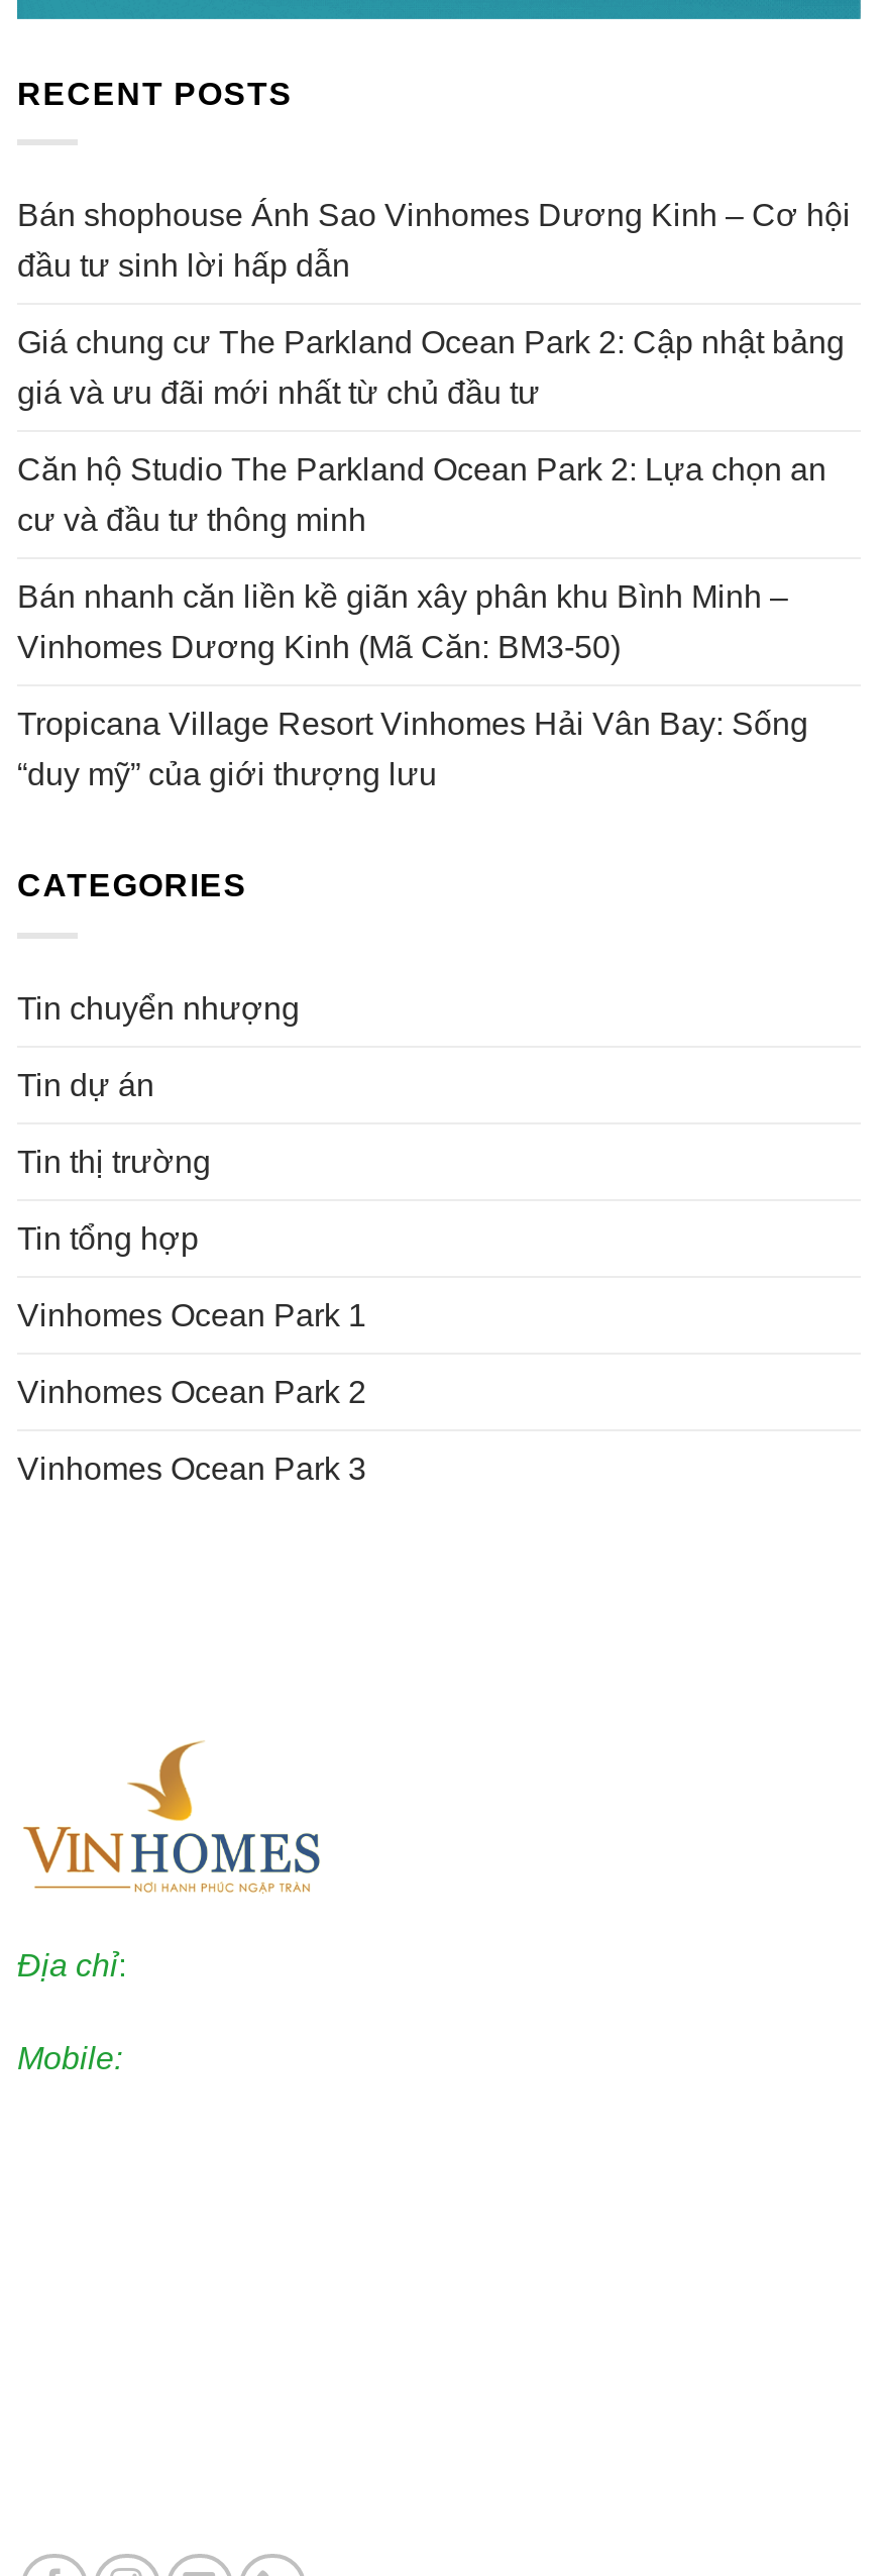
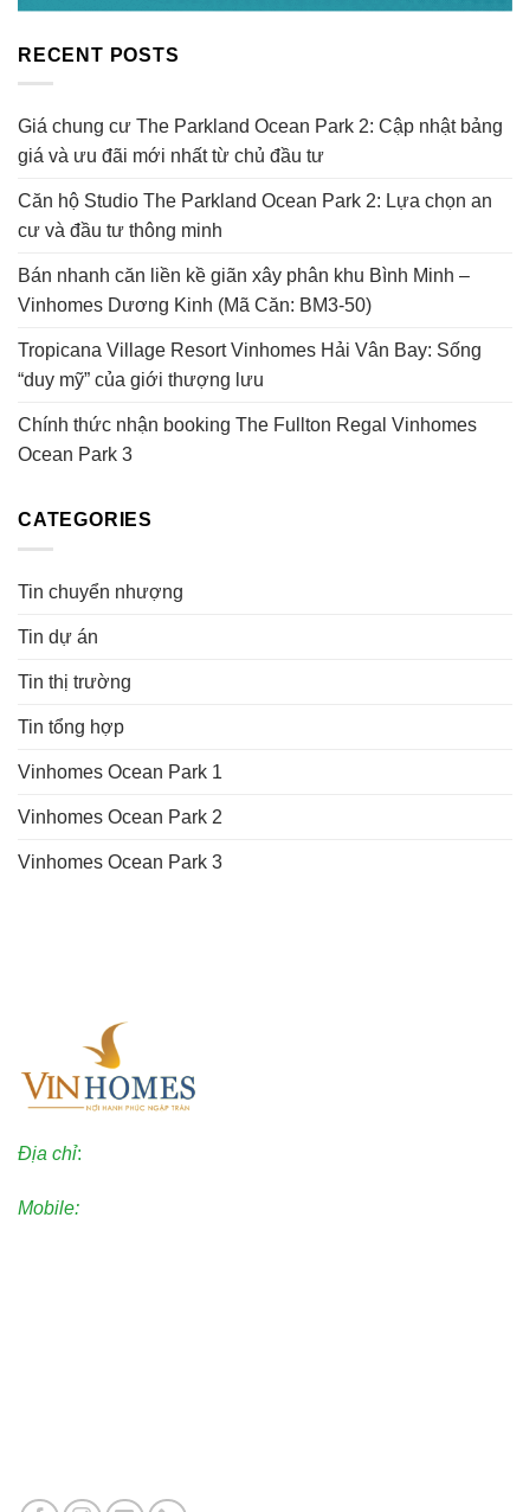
- Bán shophouse Ánh Sao Vinhomes Dương Kinh – Cơ hội
- đầu tư sinh lời hấp dẫn

moved up: Giá chung cư The Parkland Ocean Park 2: Cập nhật bảng | giá và ưu đãi mới nhất từ chủ đầu tư | Căn hộ Studio The Parkland Ocean Park 2: Lựa chọn an | cư và đầu tư thông minh | Bán nhanh căn liền kề giãn xây phân khu Bình Minh – | Vinhomes Dương Kinh (Mã Căn: BM3-50) | Tropicana Village Resort Vinhomes Hải Vân Bay: Sống | “duy mỹ” của giới thượng lưu

+ Chính thức nhận booking The Fullton Regal Vinhomes
+ Ocean Park 3
